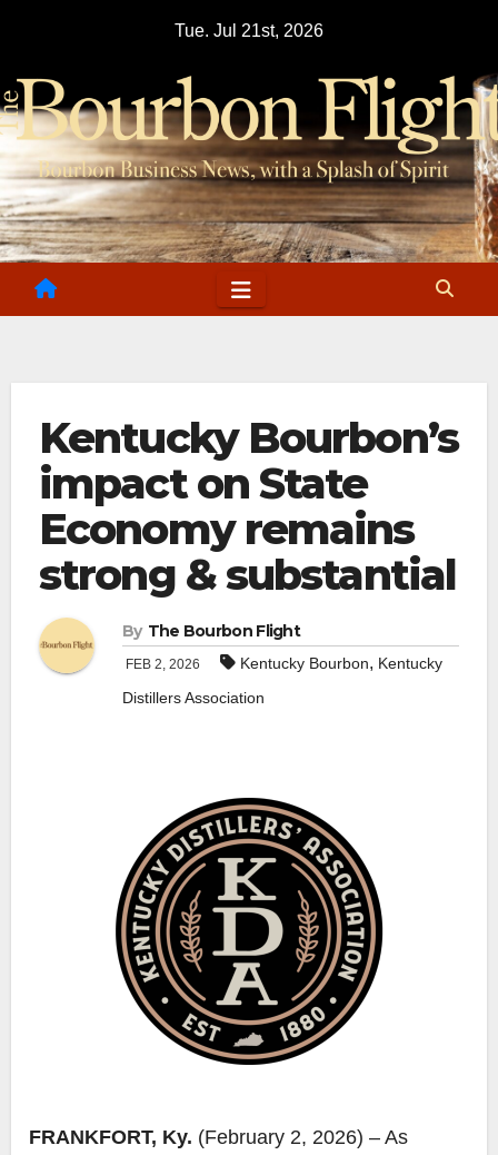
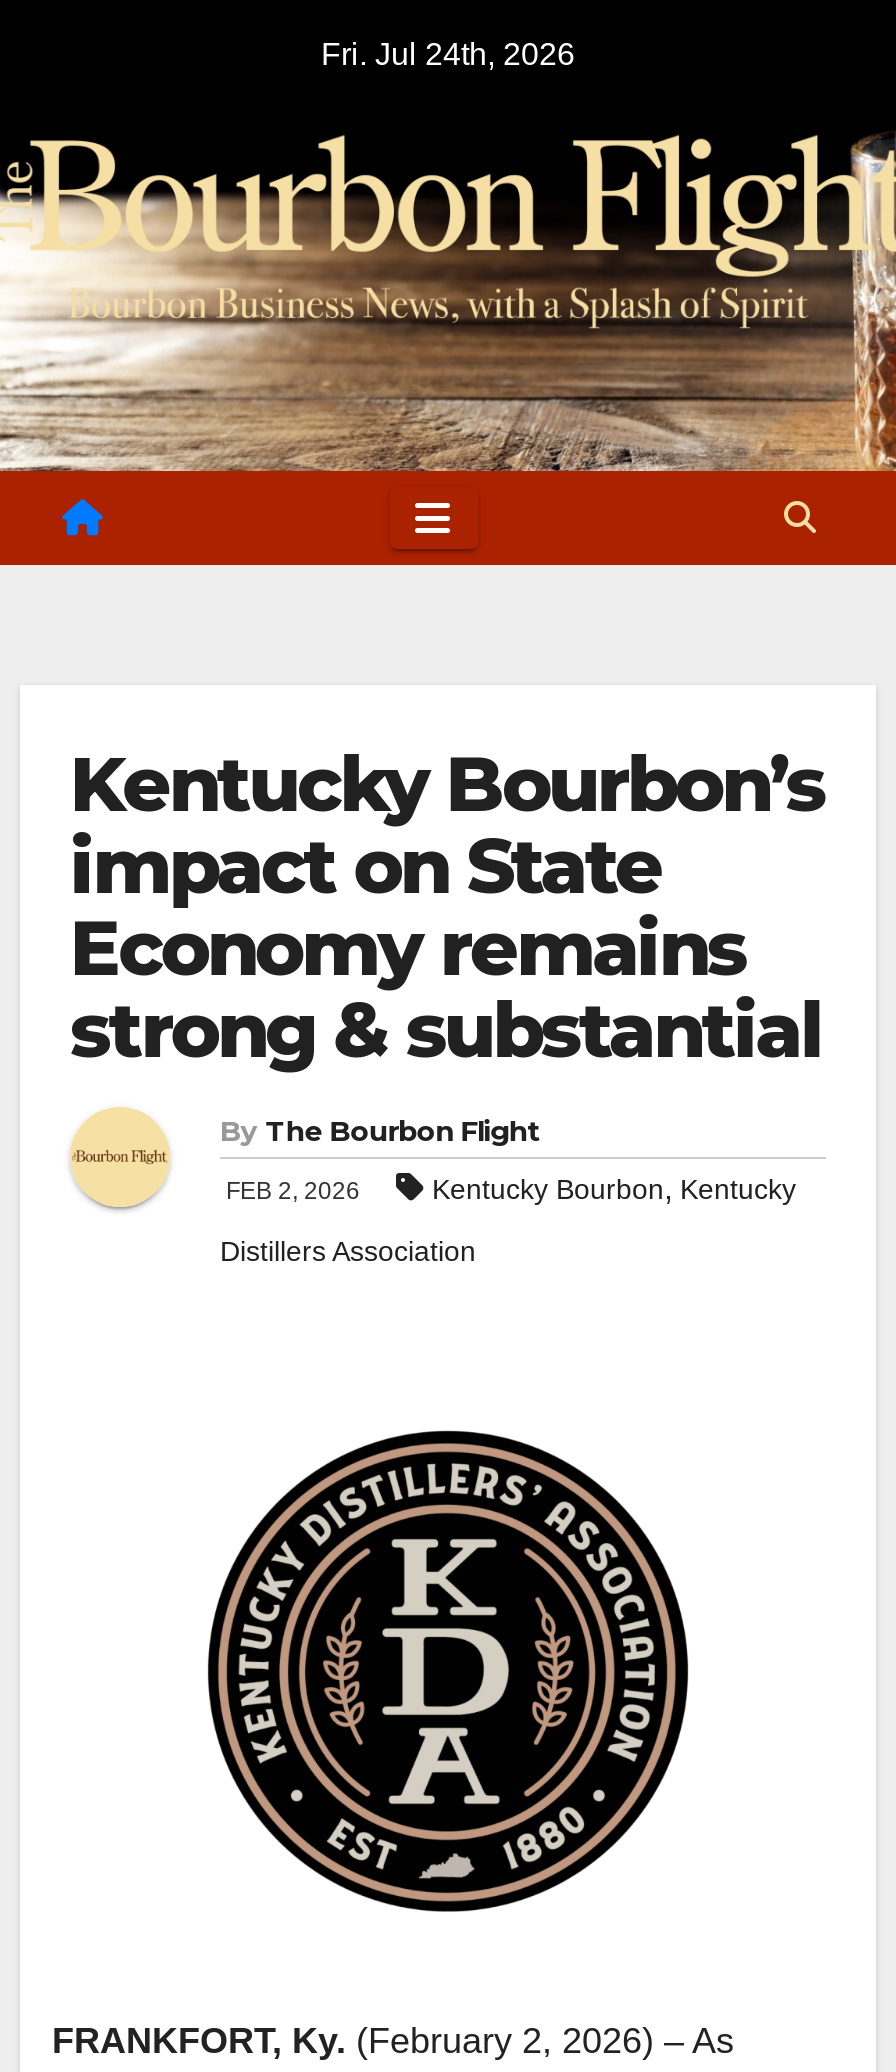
- Tue. Jul 21st, 2026
+ Fri. Jul 24th, 2026
